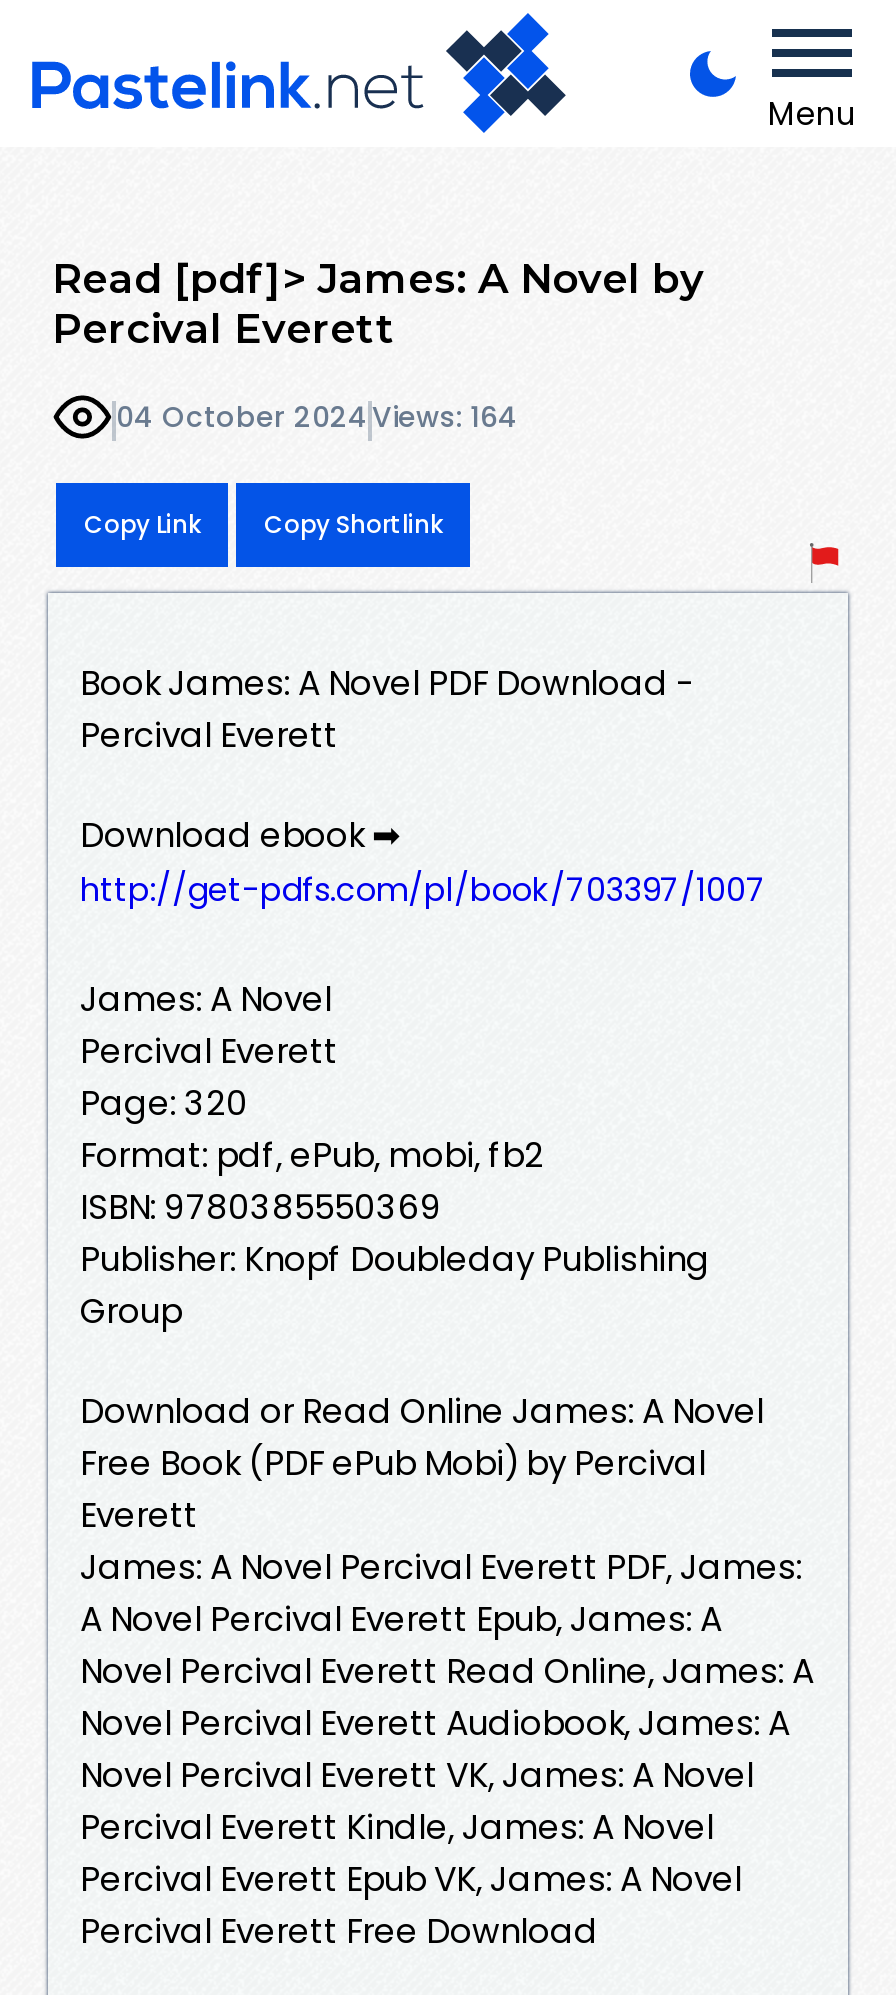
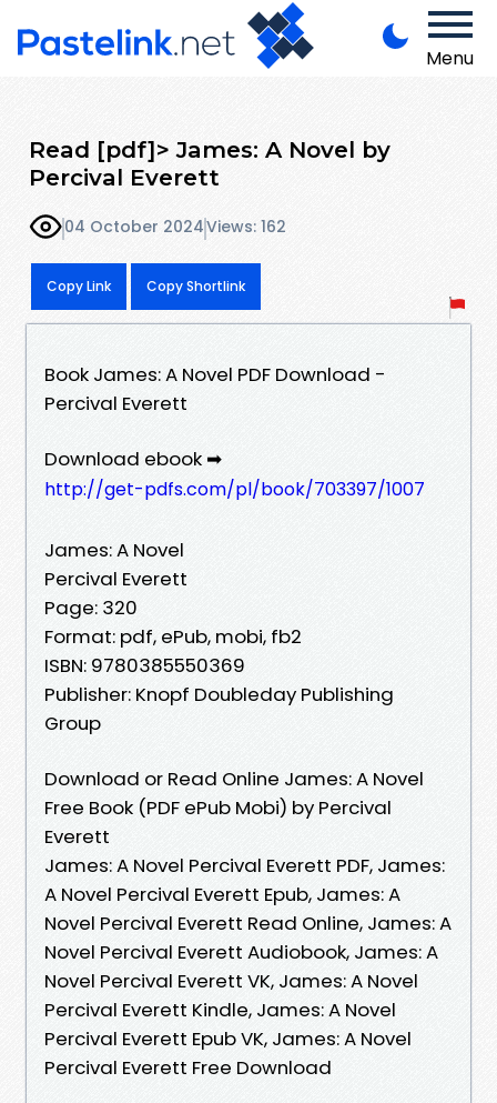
- 04 October 2024 Views: 164
+ 04 October 2024 Views: 162
